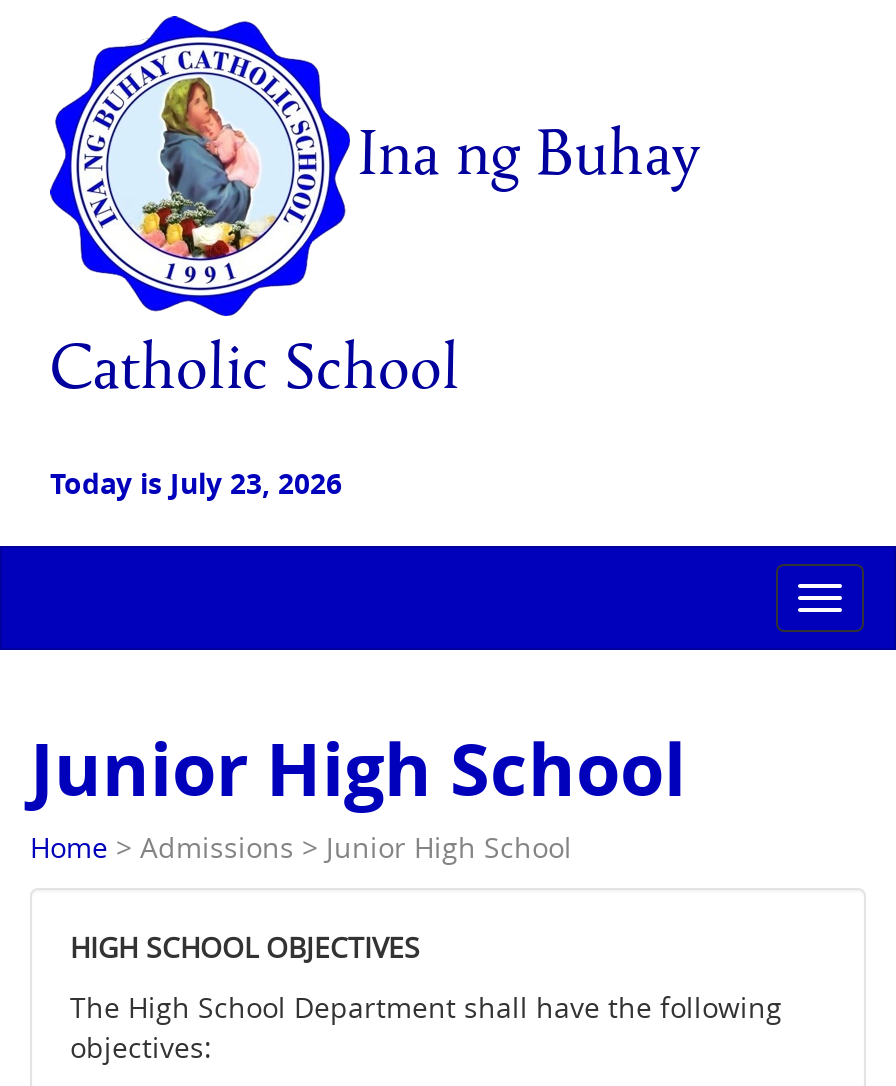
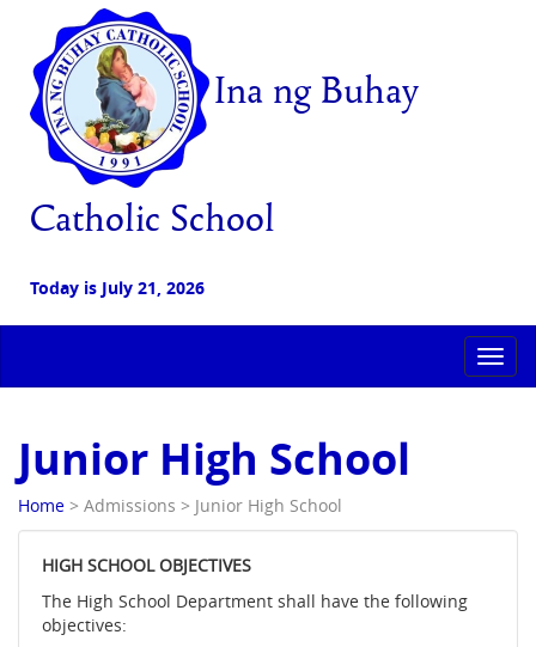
- Today is July 23, 2026
+ Today is July 21, 2026
